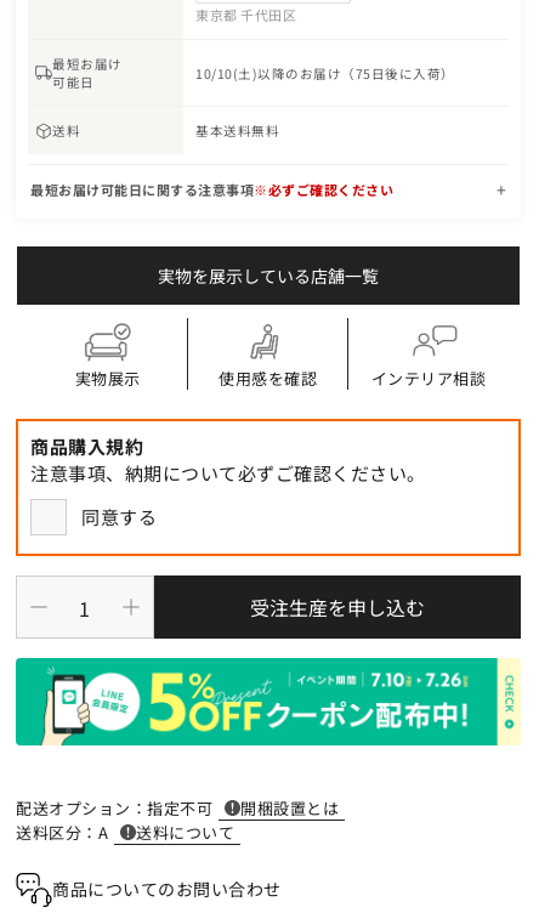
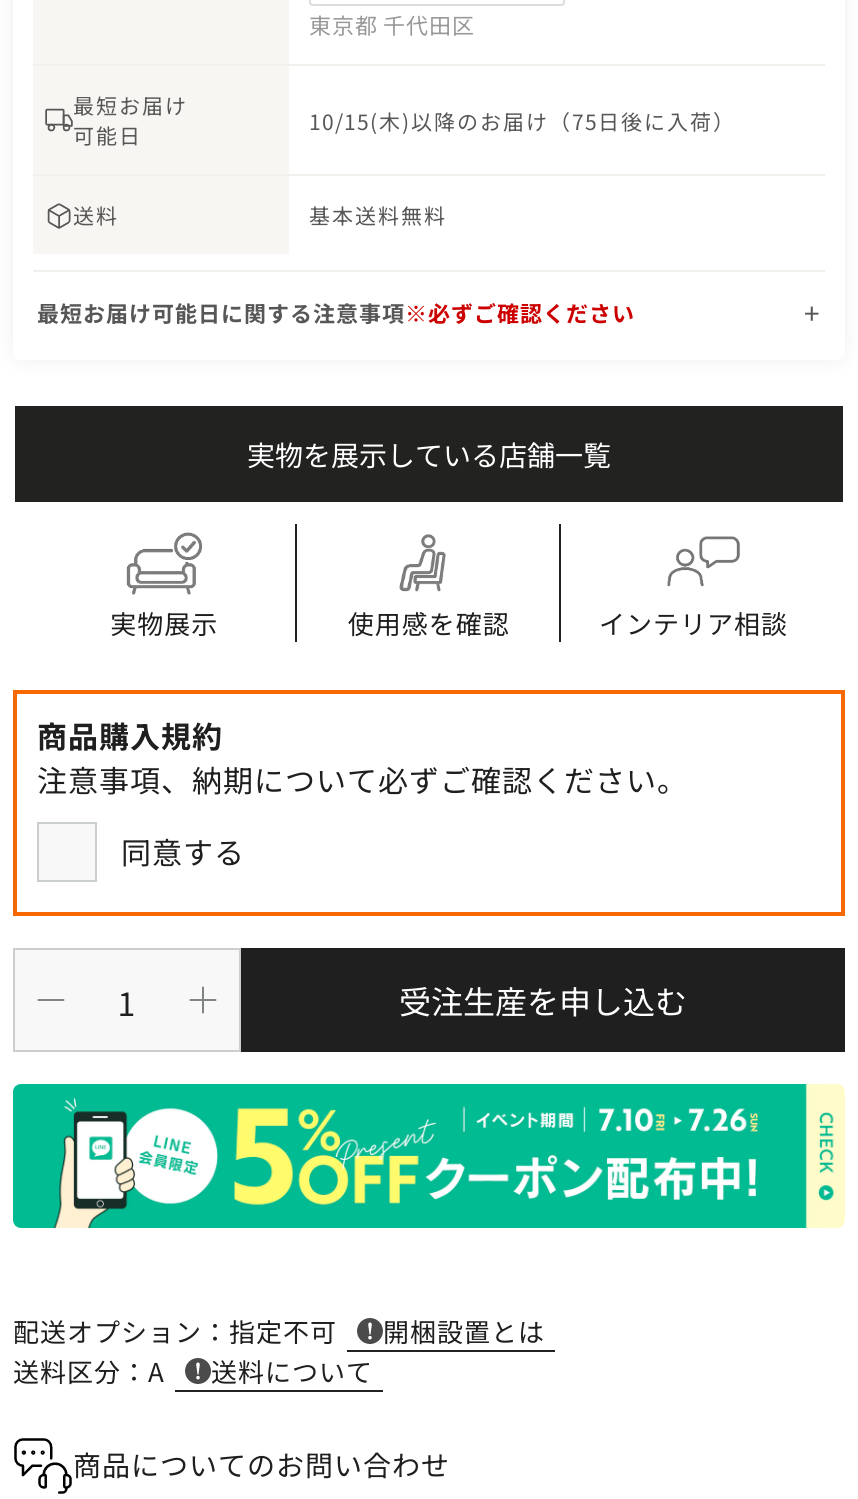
- 10/10(土)以降のお届け（75日後に入荷）
+ 10/15(木)以降のお届け（75日後に入荷）
